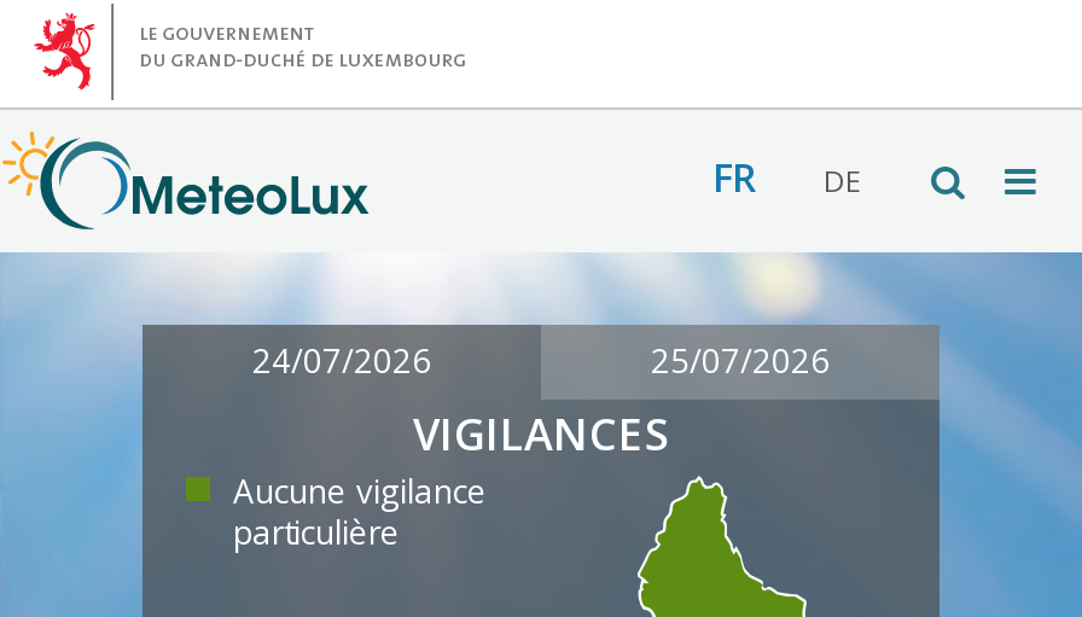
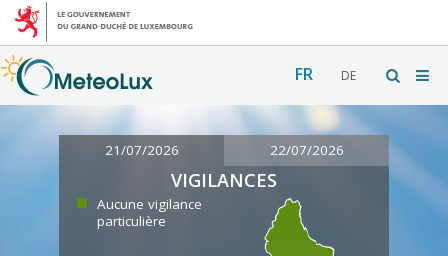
- 24/07/2026
+ 21/07/2026

- 25/07/2026
+ 22/07/2026
